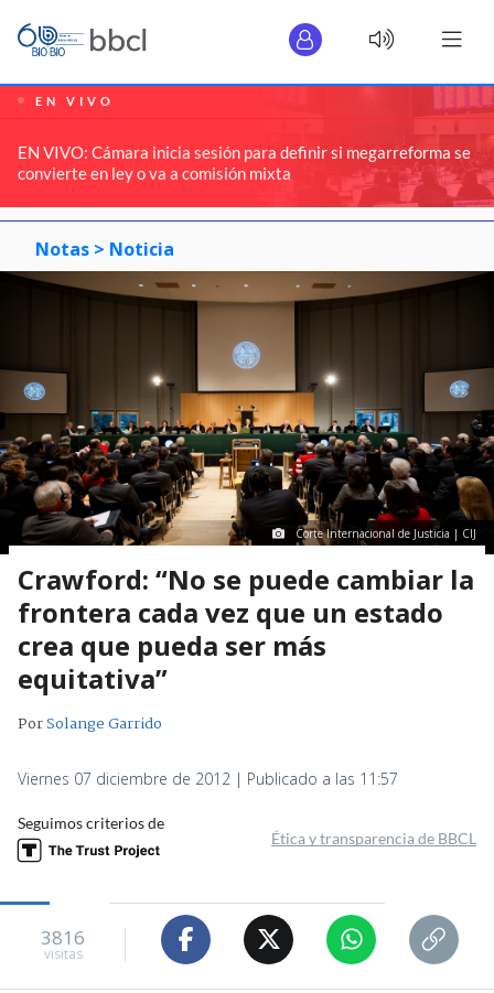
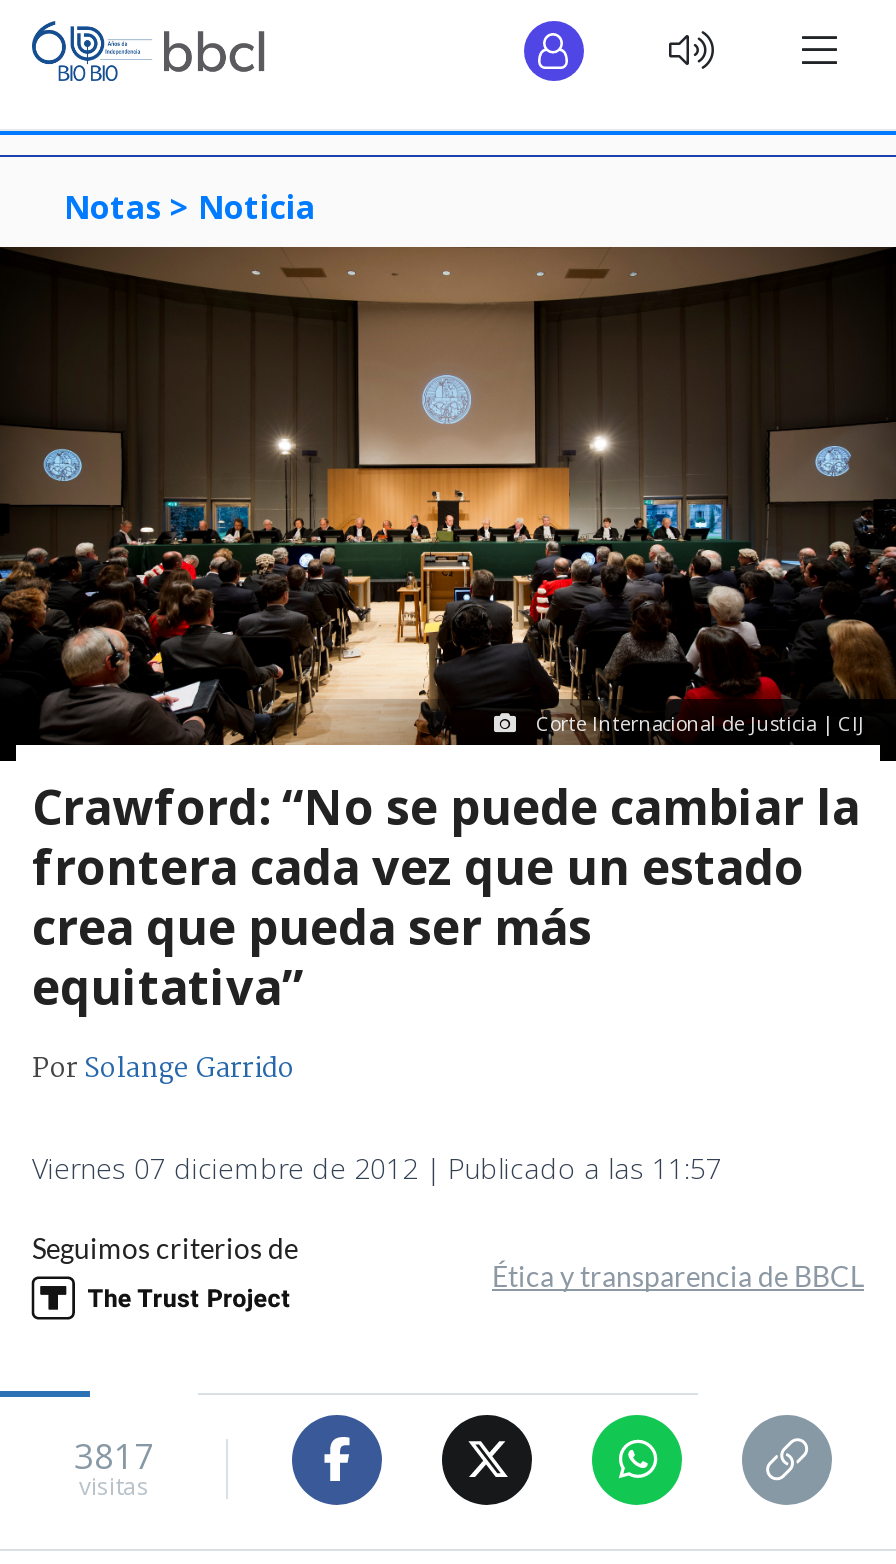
- [image]
- EN VIVO
- EN VIVO: Cámara inicia sesión para definir si megarreforma se
- convierte en ley o va a comisión mixta

- 3816
+ 3817
